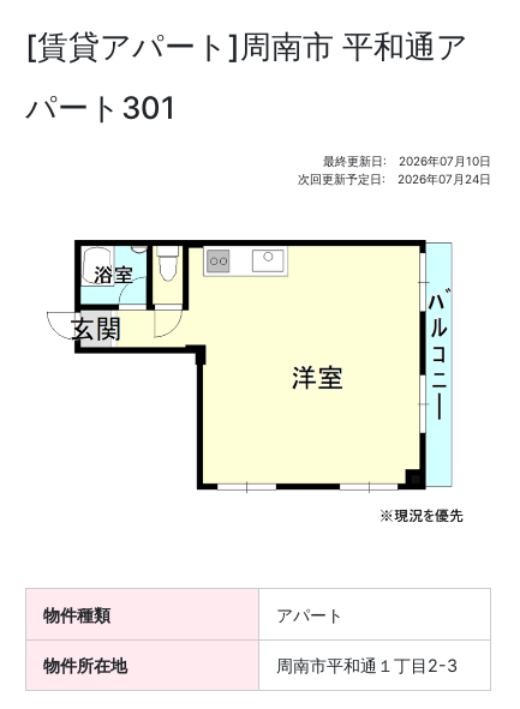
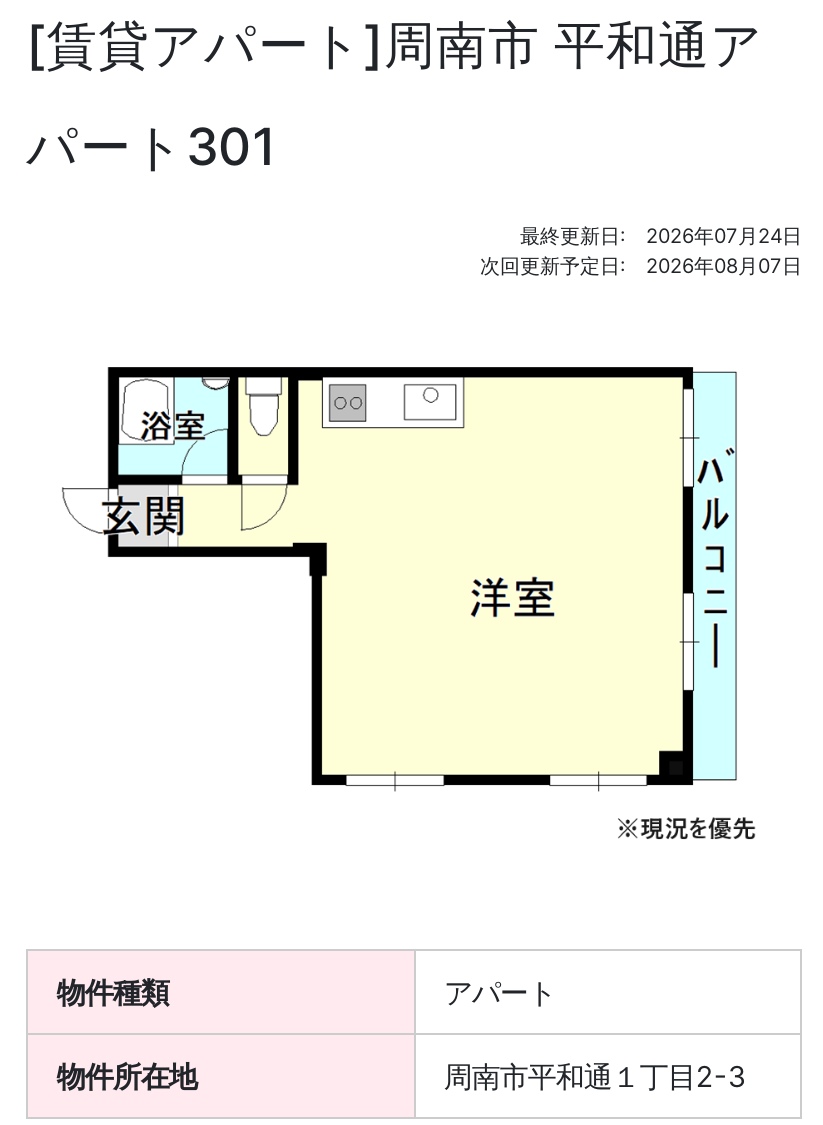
- 最終更新日: 2026年07月10日
+ 最終更新日: 2026年07月24日

- 次回更新予定日: 2026年07月24日
+ 次回更新予定日: 2026年08月07日
